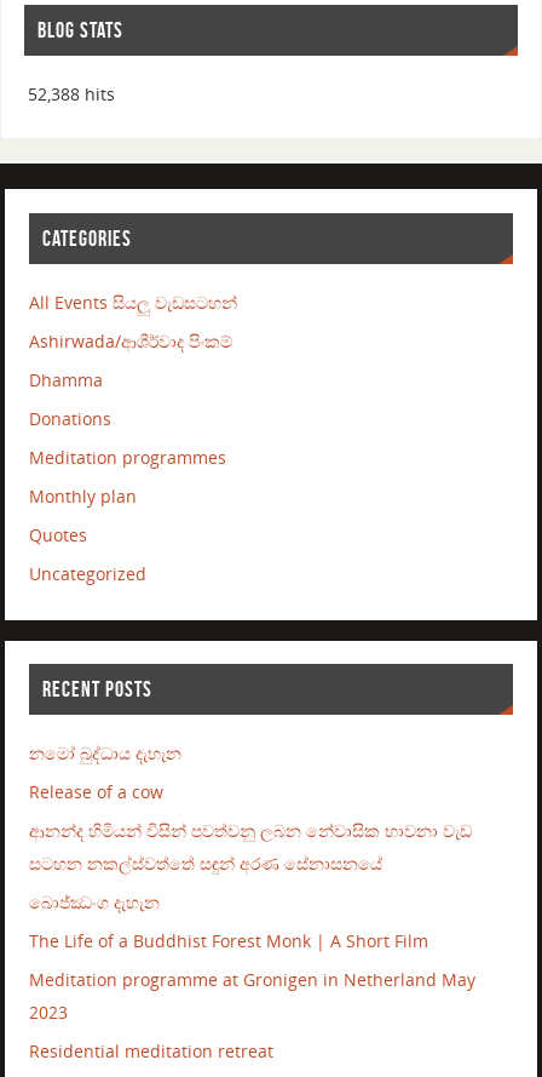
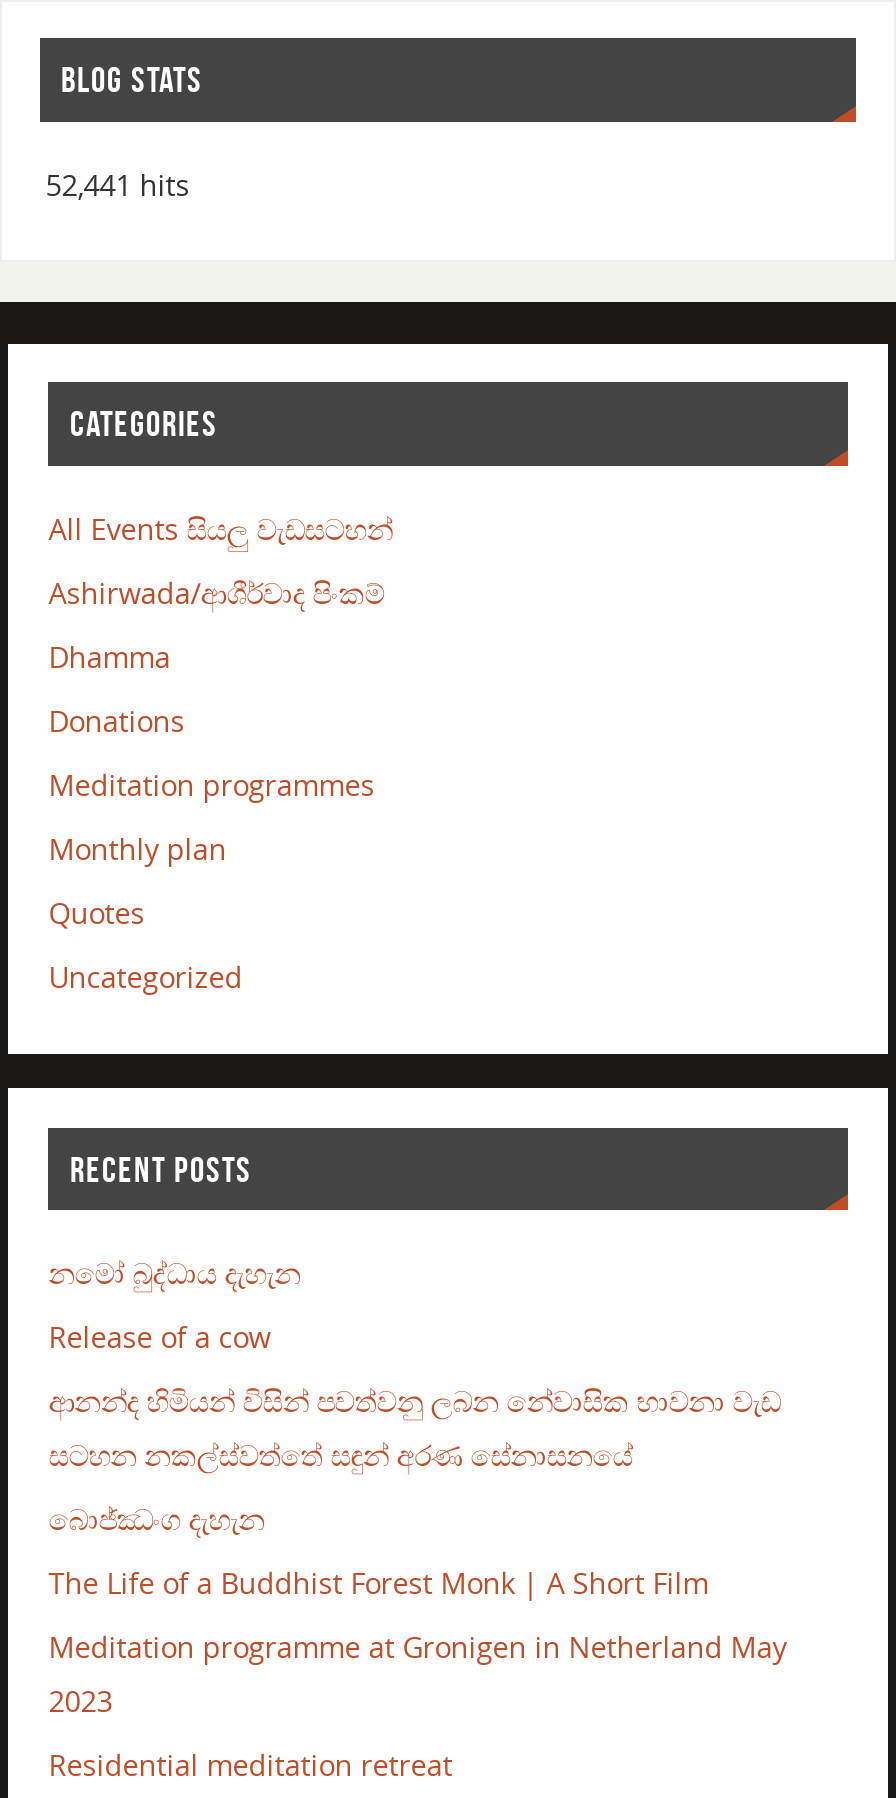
- 52,388 hits
+ 52,441 hits
